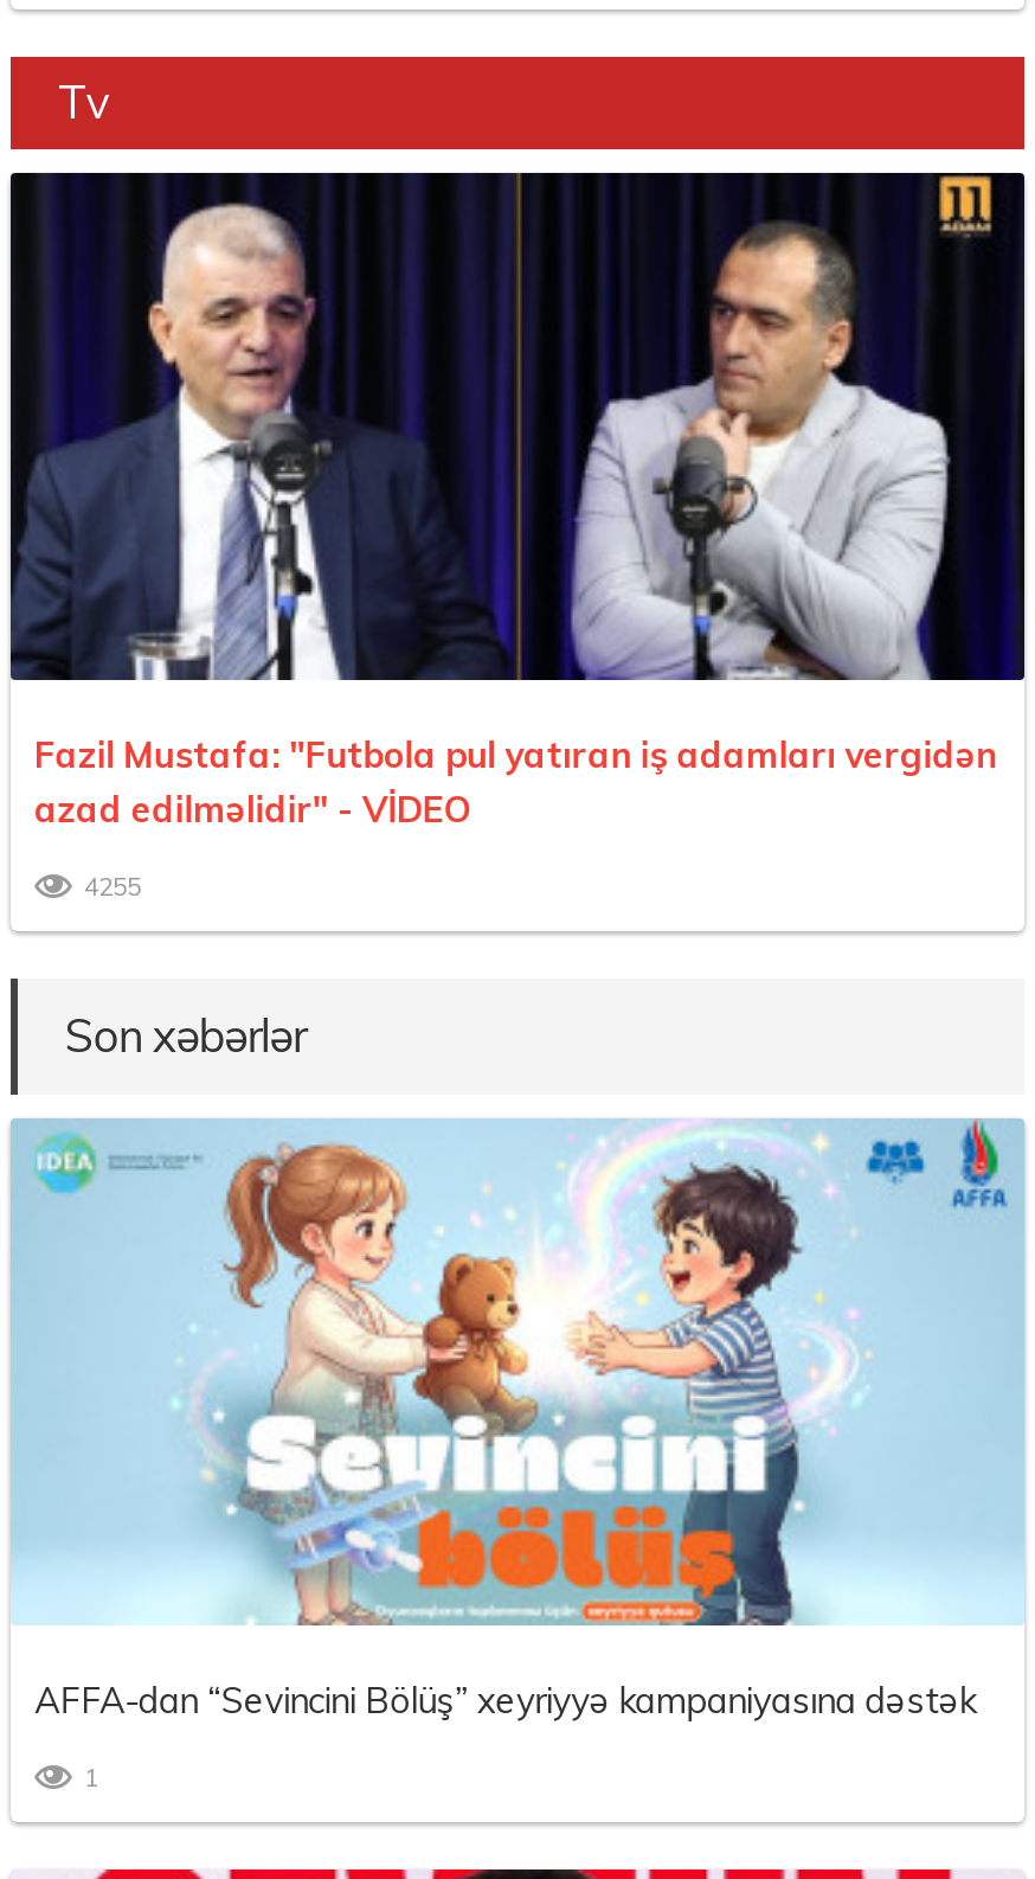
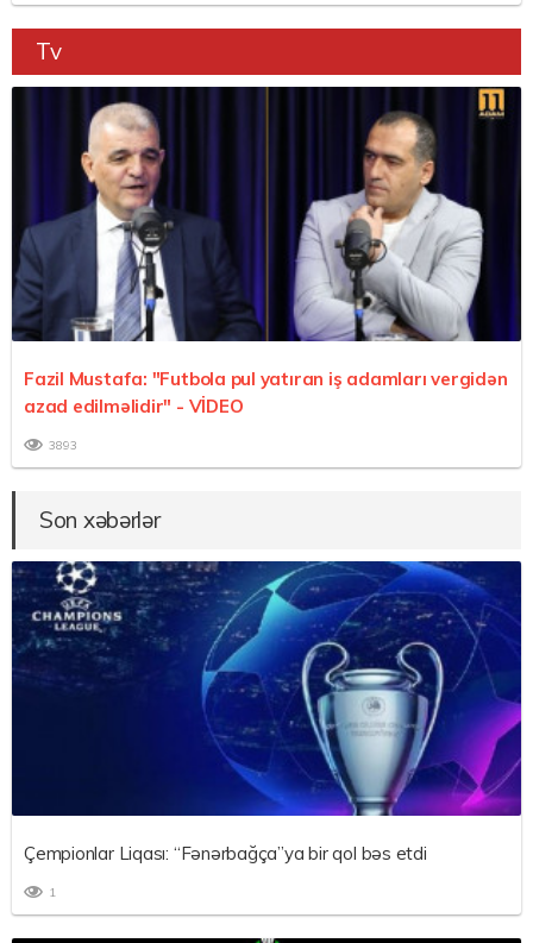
- 4255
+ 3893

- [image]
- AFFA-dan “Sevincini Bölüş” xeyriyyə kampaniyasına dəstək
+ [image]
+ Çempionlar Liqası: “Fənərbağça”ya bir qol bəs etdi
